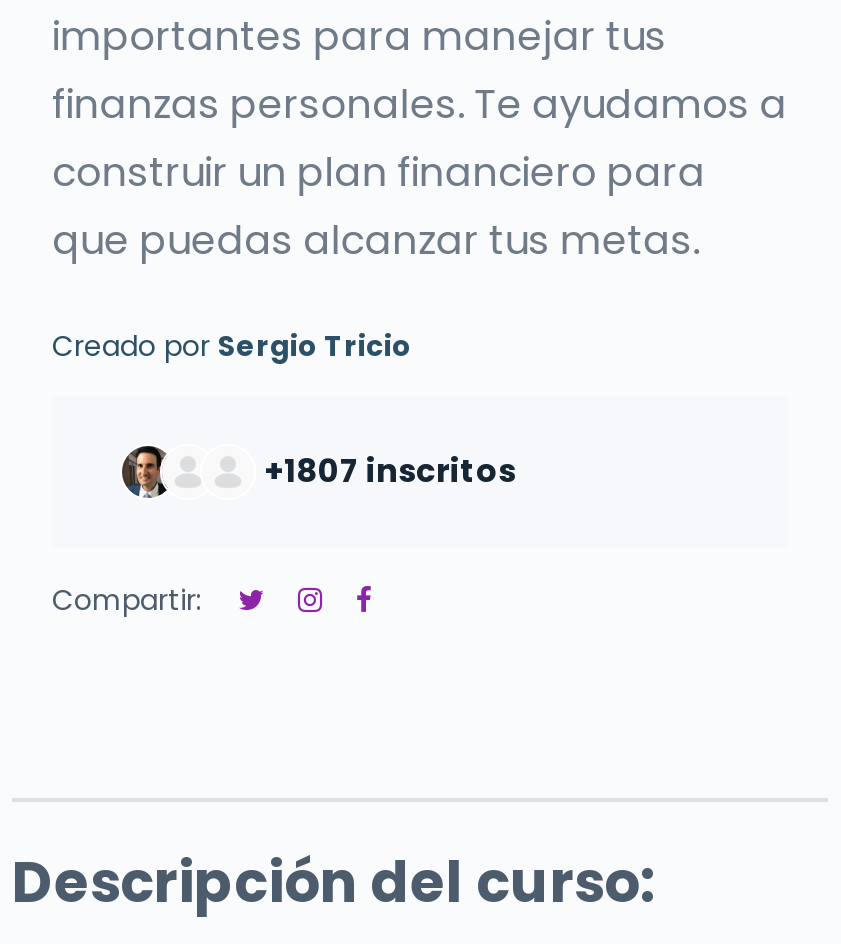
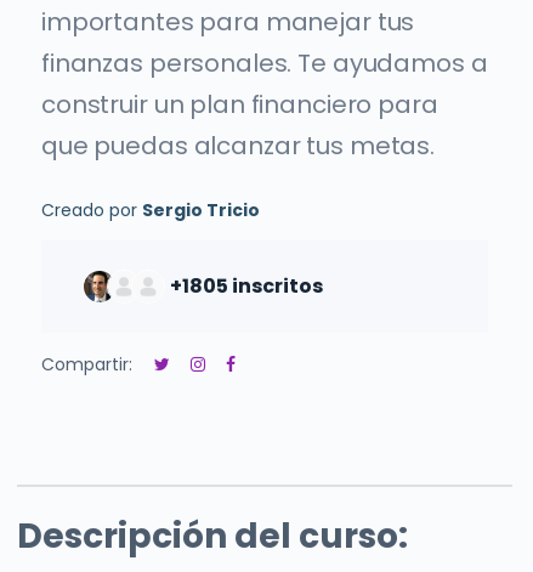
- +1807 inscritos
+ +1805 inscritos
